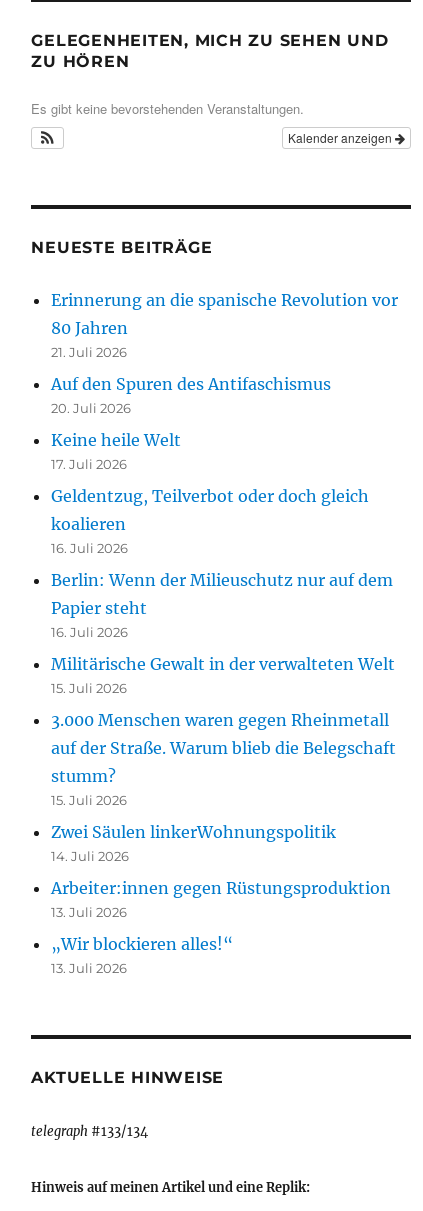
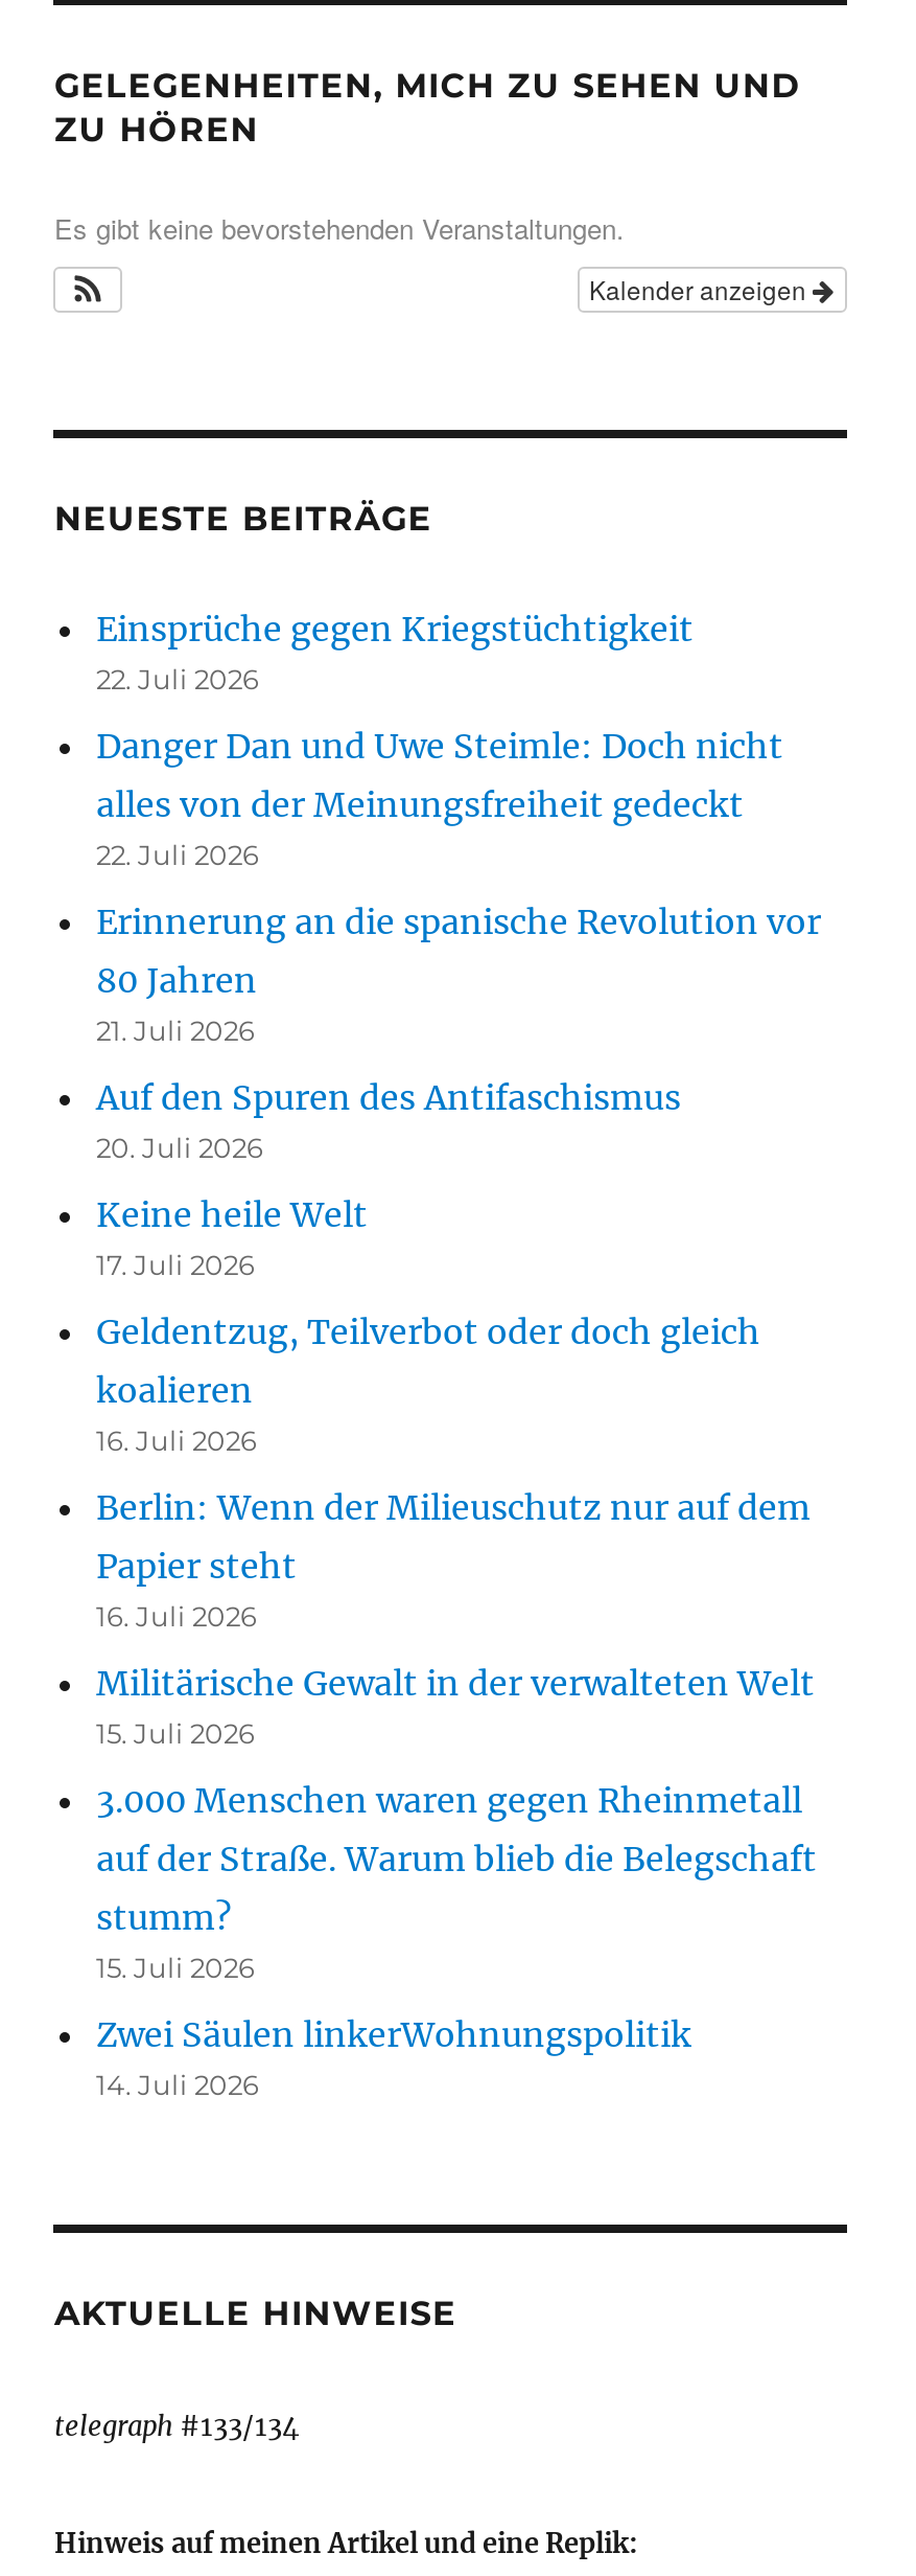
+ Einsprüche gegen Kriegstüchtigkeit
+ 22. Juli 2026
+ Danger Dan und Uwe Steimle: Doch nicht
+ alles von der Meinungsfreiheit gedeckt
+ 22. Juli 2026

moved down: Erinnerung an die spanische Revolution vor | 80 Jahren | 21. Juli 2026 | ... | Zwei Säulen linkerWohnungspolitik | 14. Juli 2026

- Arbeiter:innen gegen Rüstungsproduktion
- 13. Juli 2026
- „Wir blockieren alles!“
- 13. Juli 2026
